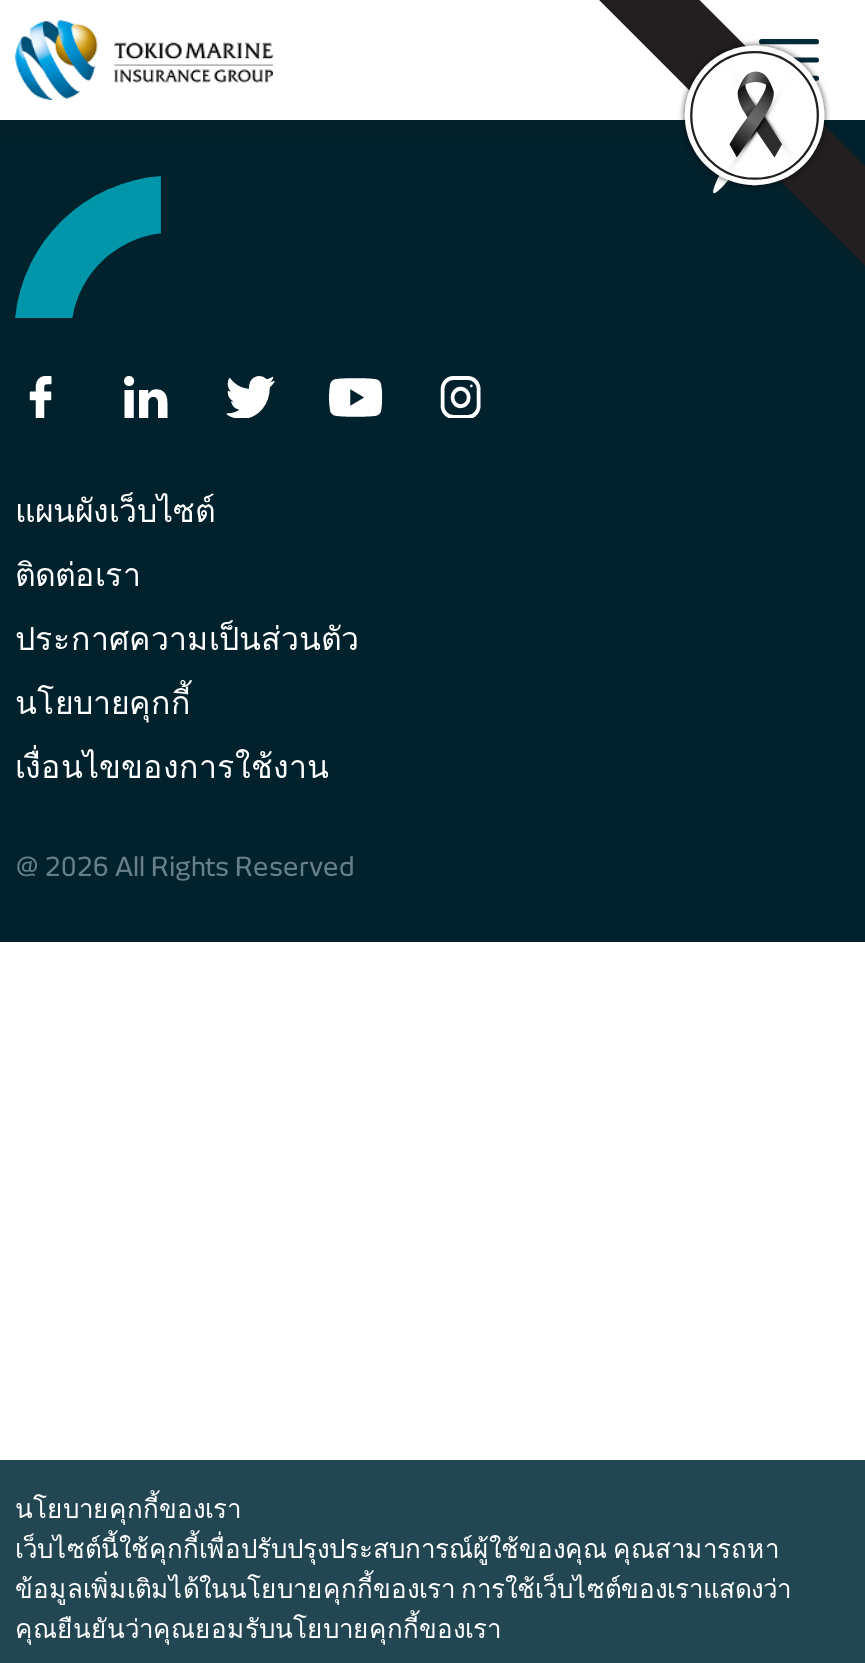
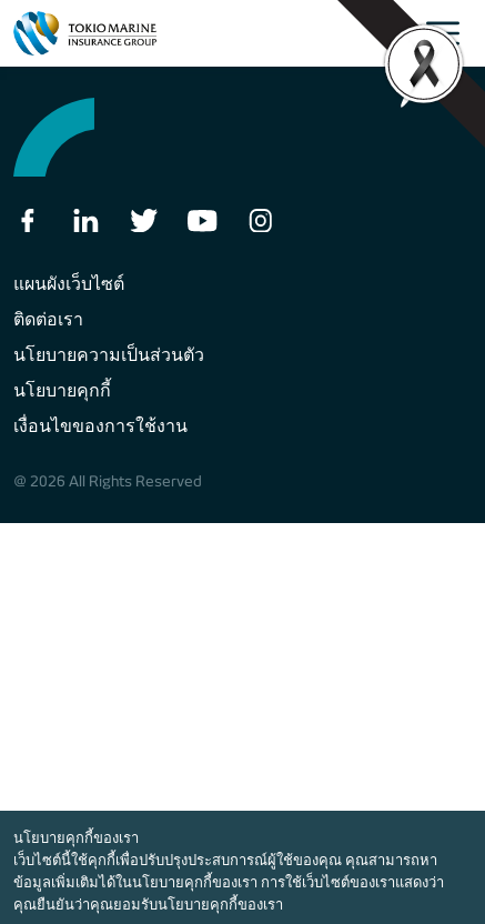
- ประกาศความเป็นส่วนตัว
+ นโยบายความเป็นส่วนตัว
